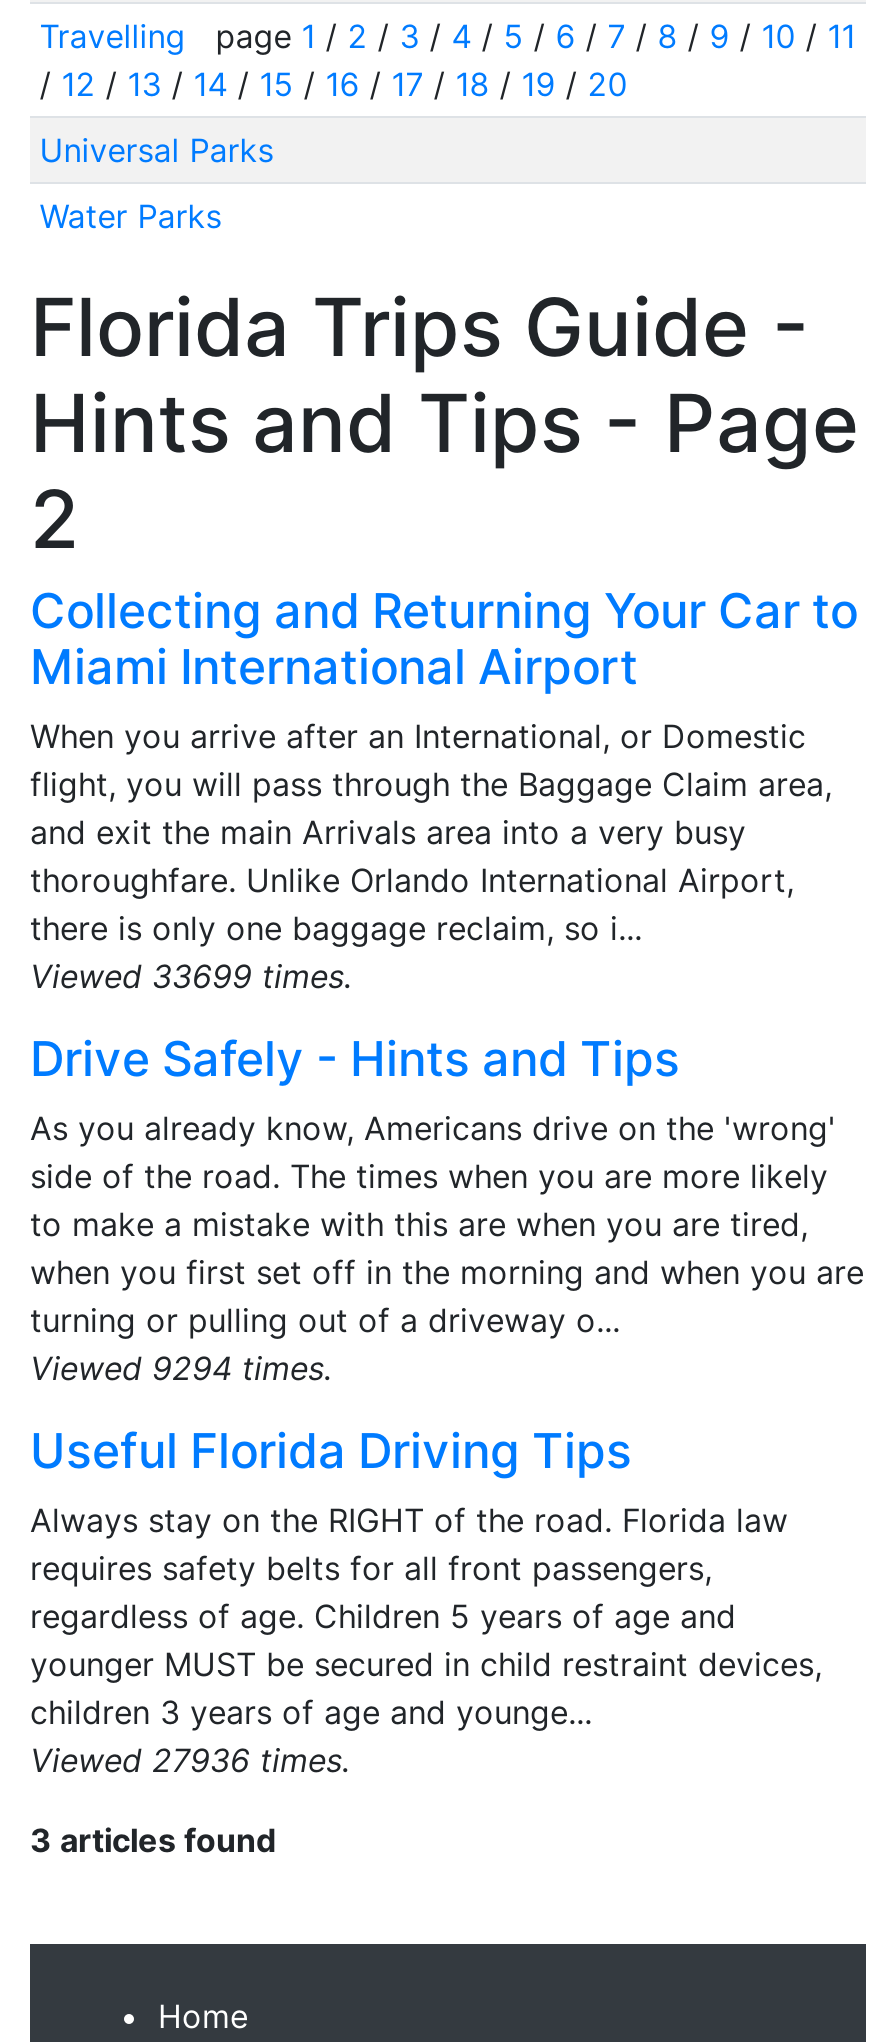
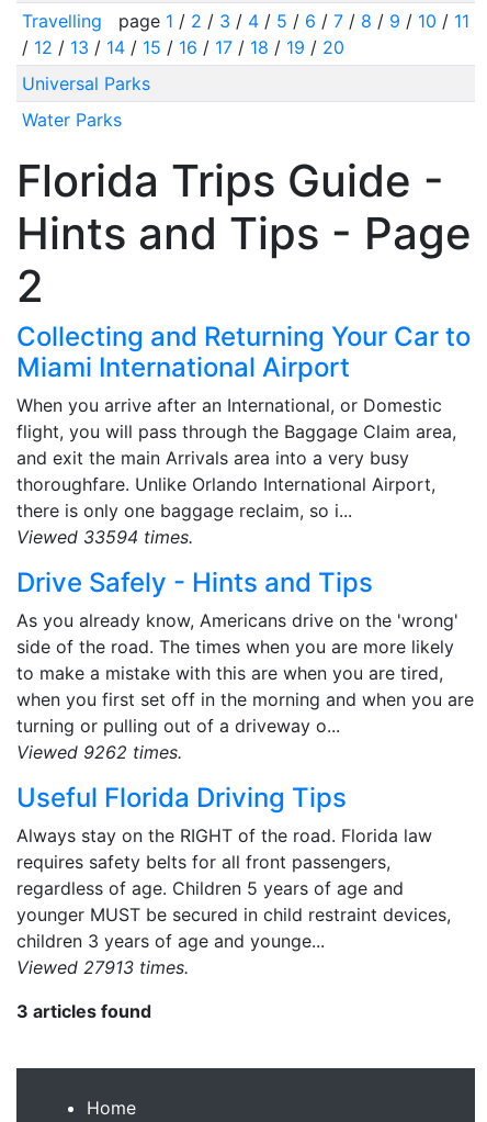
- Viewed 33699 times.
+ Viewed 33594 times.

- Viewed 9294 times.
+ Viewed 9262 times.

- Viewed 27936 times.
+ Viewed 27913 times.
